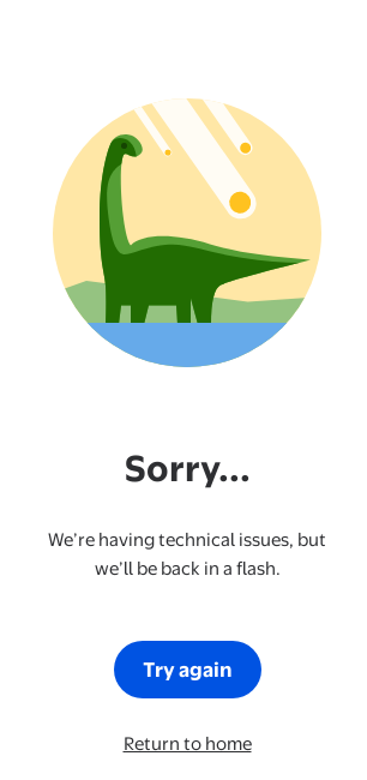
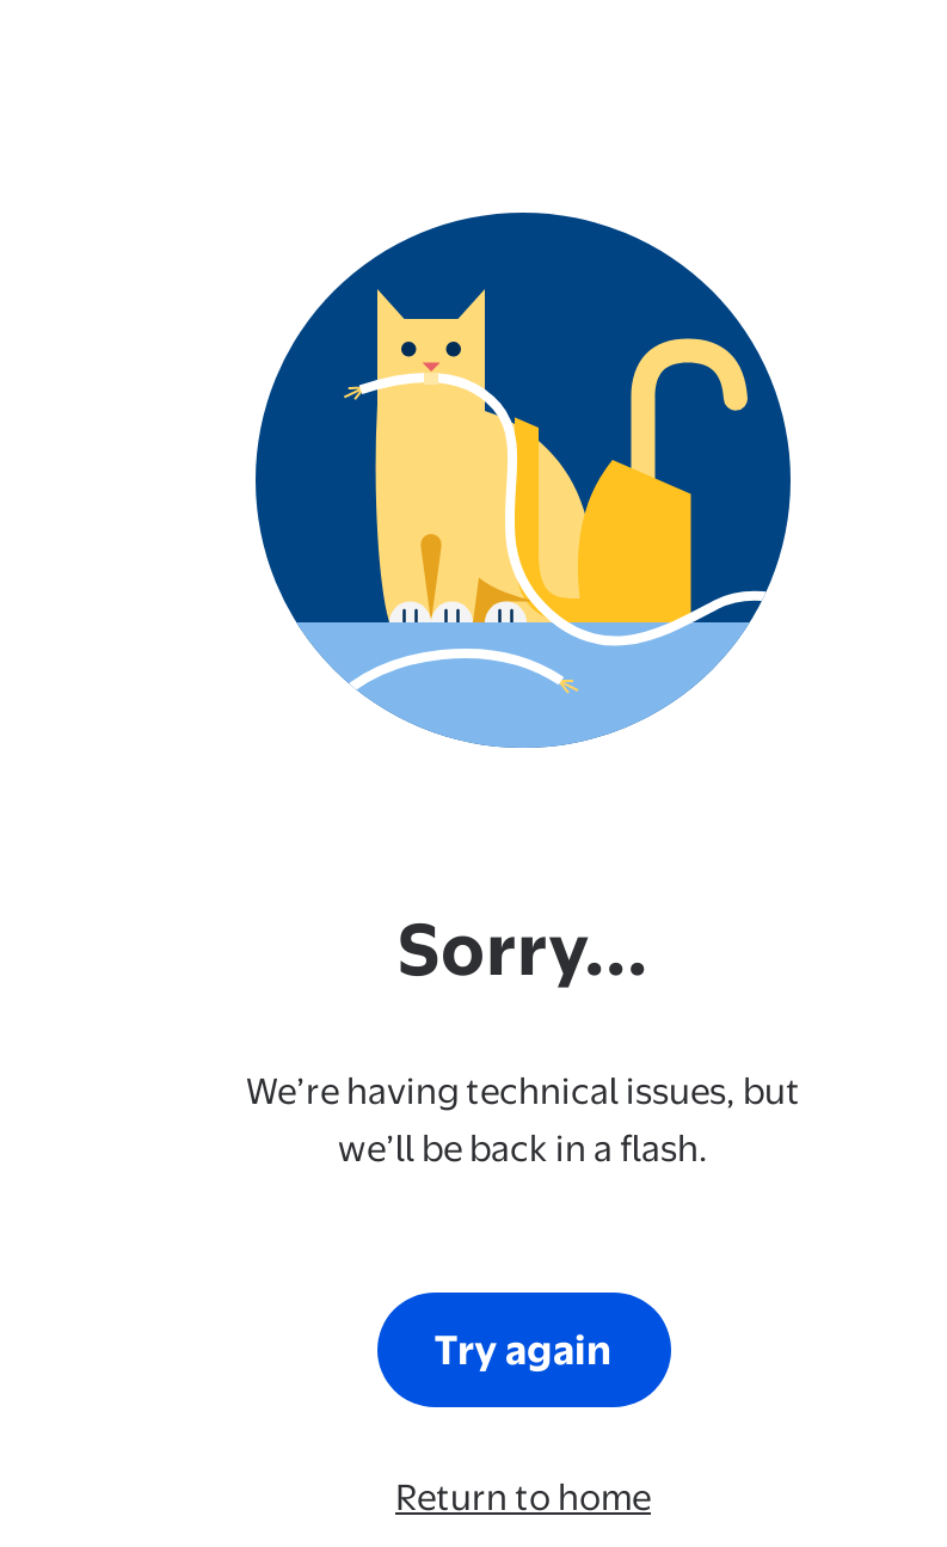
- [image]
+ [image]
